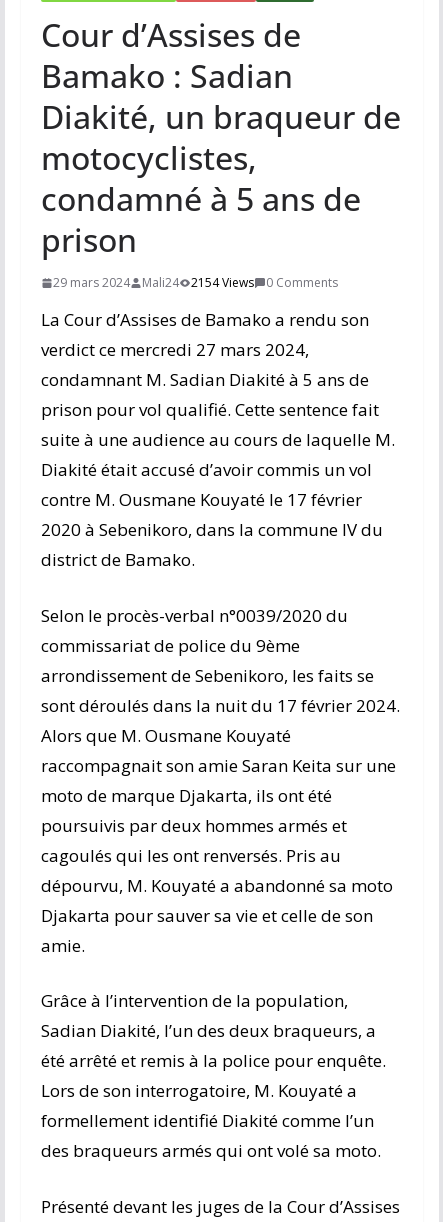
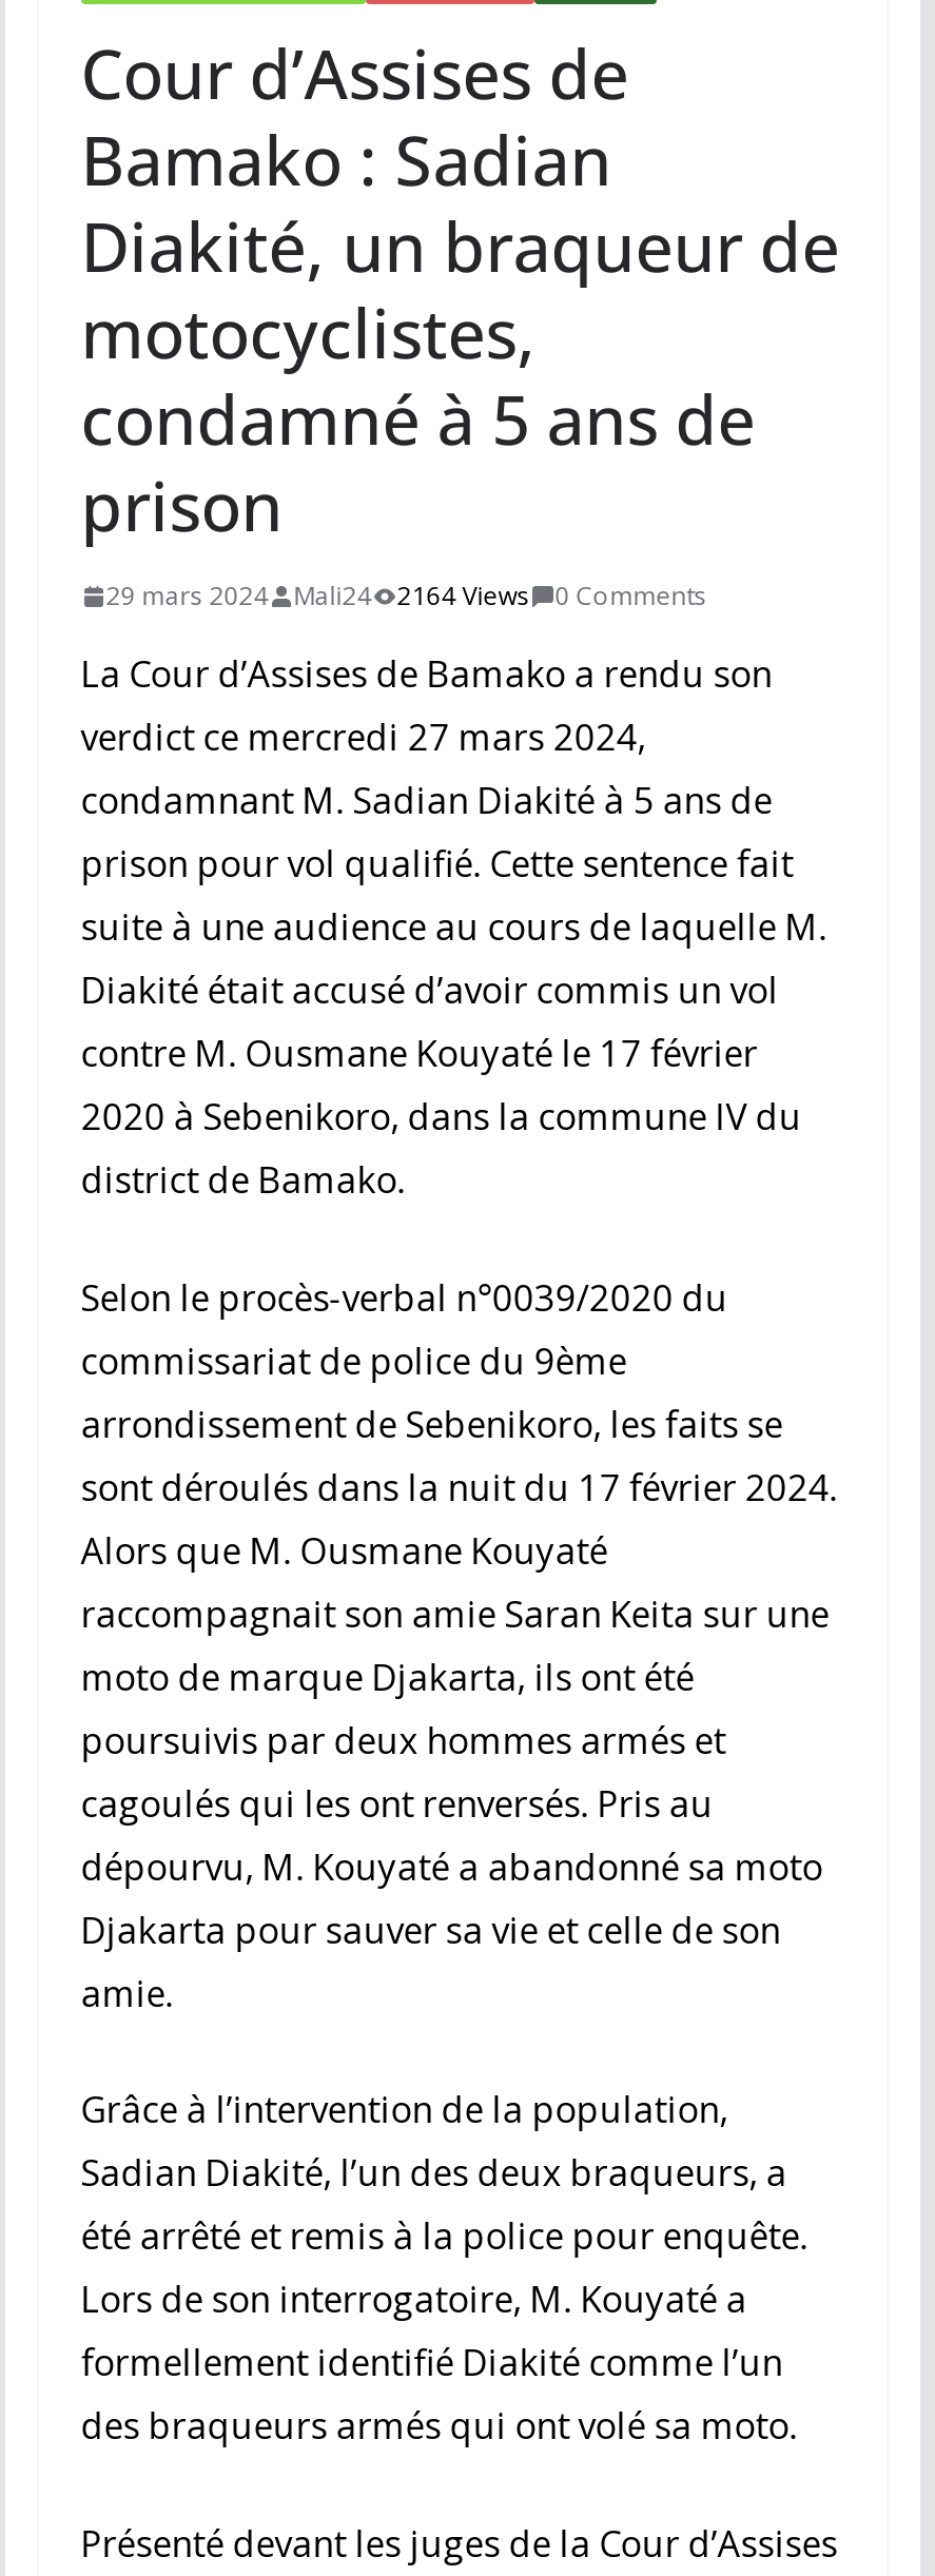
- 29 mars 2024 Mali24 2154 Views 0 Comments
+ 29 mars 2024 Mali24 2164 Views 0 Comments
